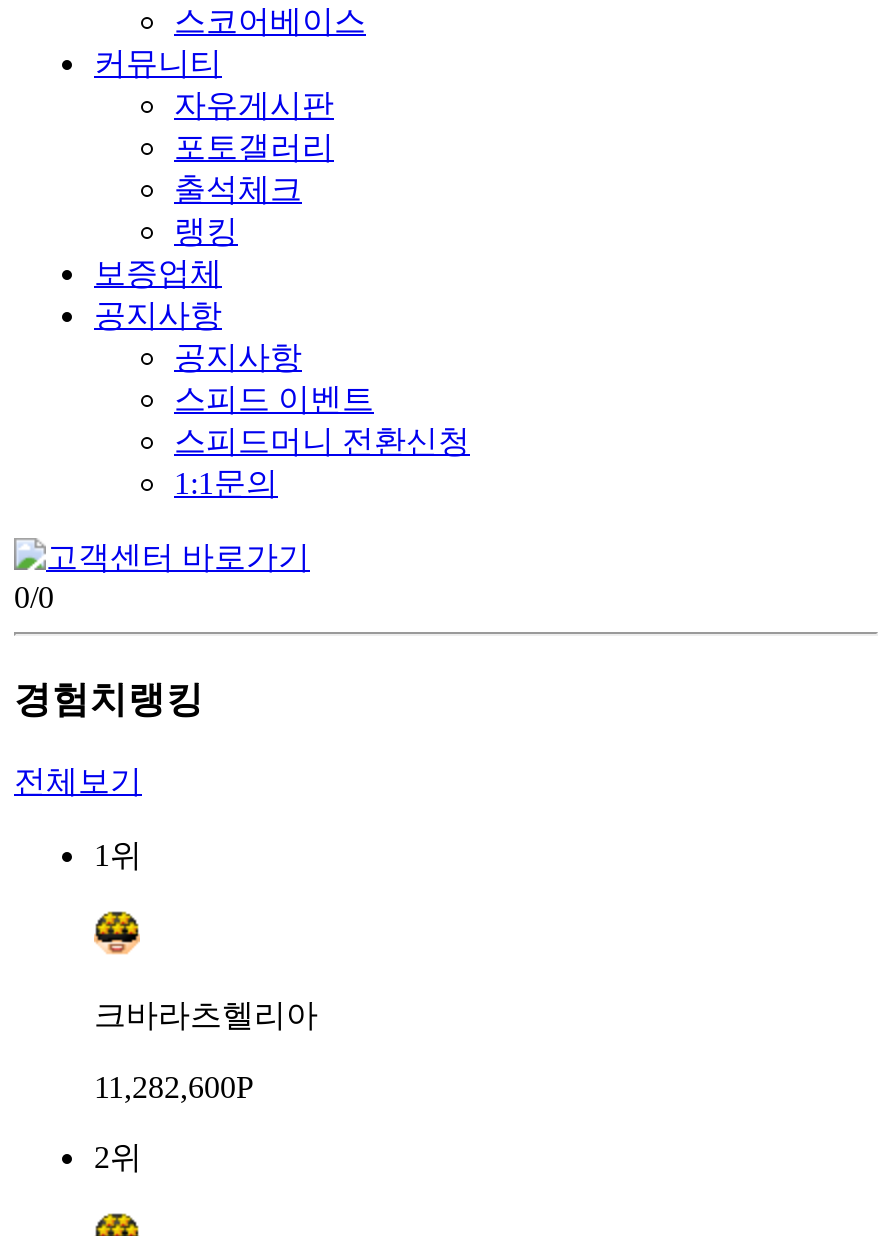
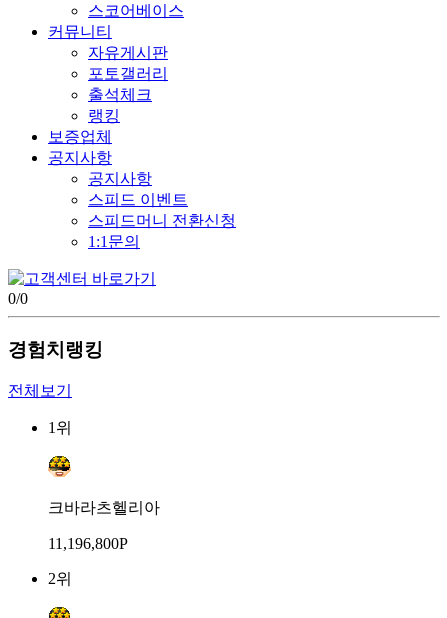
- 11,282,600P
+ 11,196,800P
